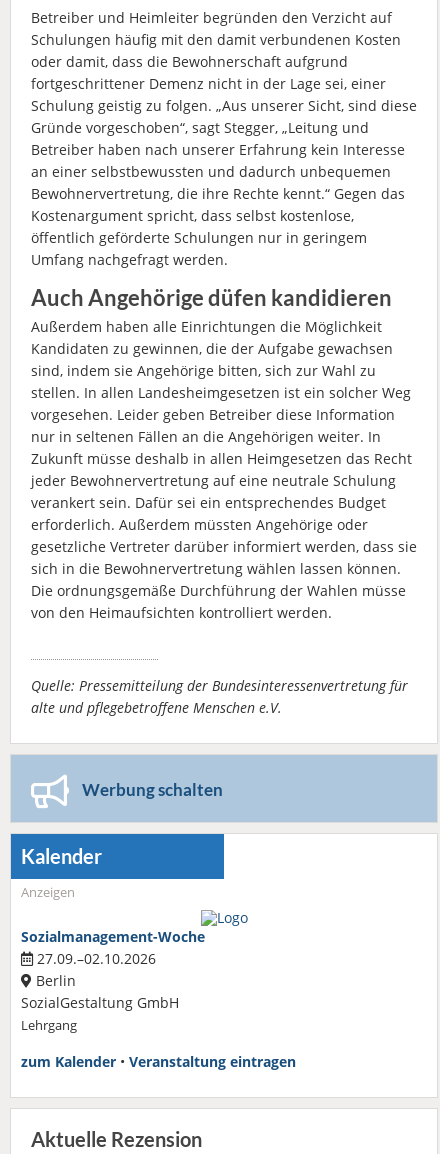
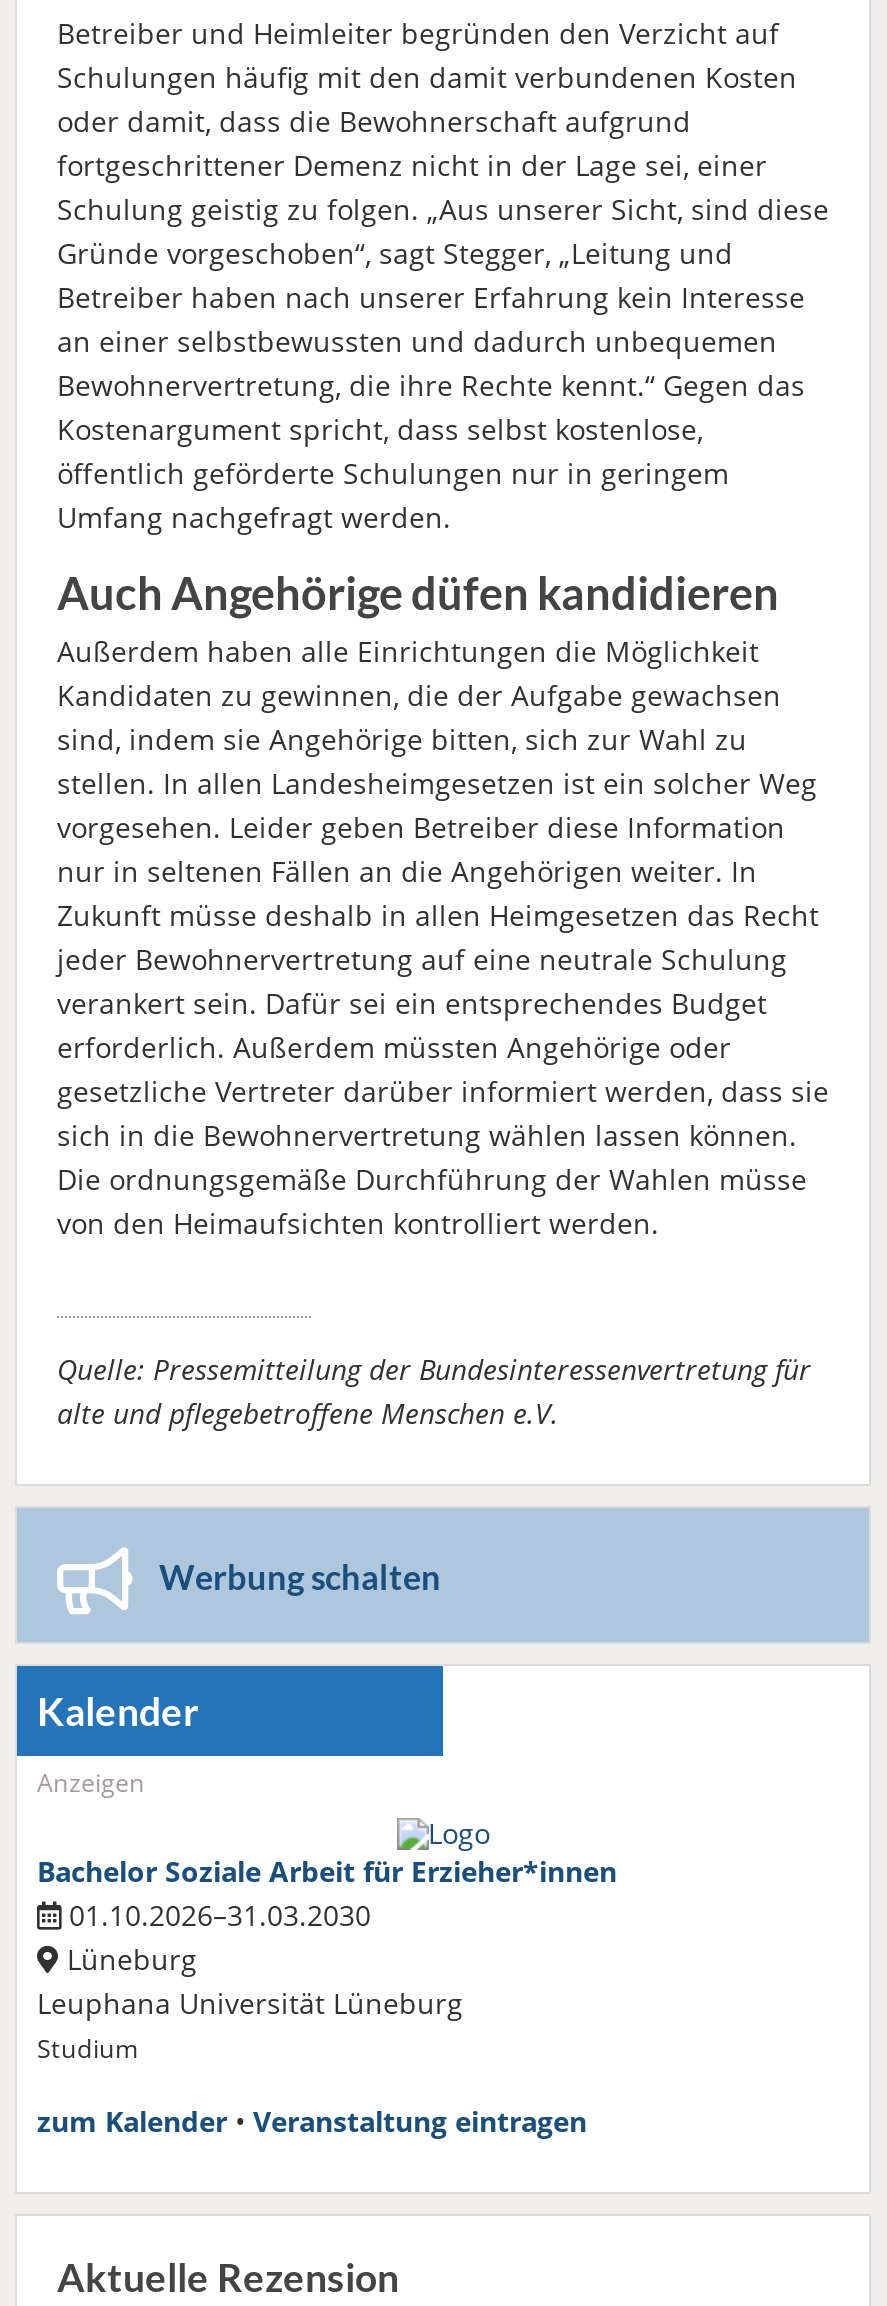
- Sozialmanagement-Woche
- 27.09.–02.10.2026
- Berlin
- SozialGestaltung GmbH
- Lehrgang
+ Bachelor Soziale Arbeit für Erzieher*innen
+ 01.10.2026–31.03.2030
+ Lüneburg
+ Leuphana Universität Lüneburg
+ Studium
